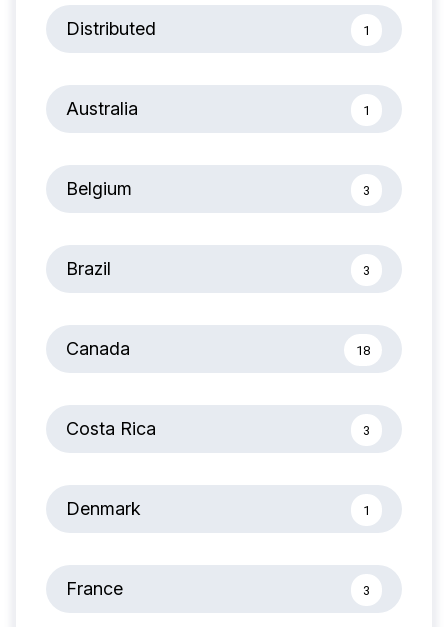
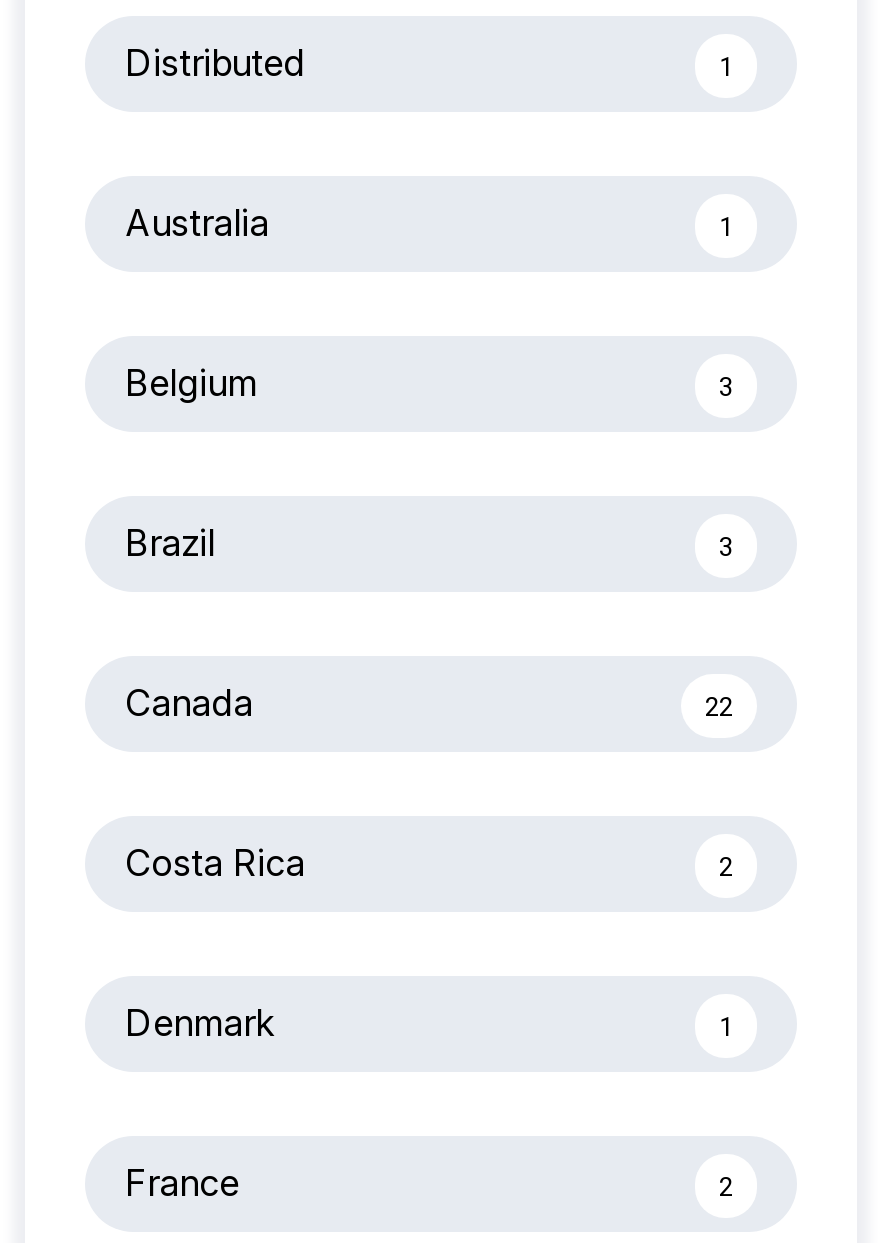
- 18
+ 22

- 3
+ 2

- 3
+ 2
